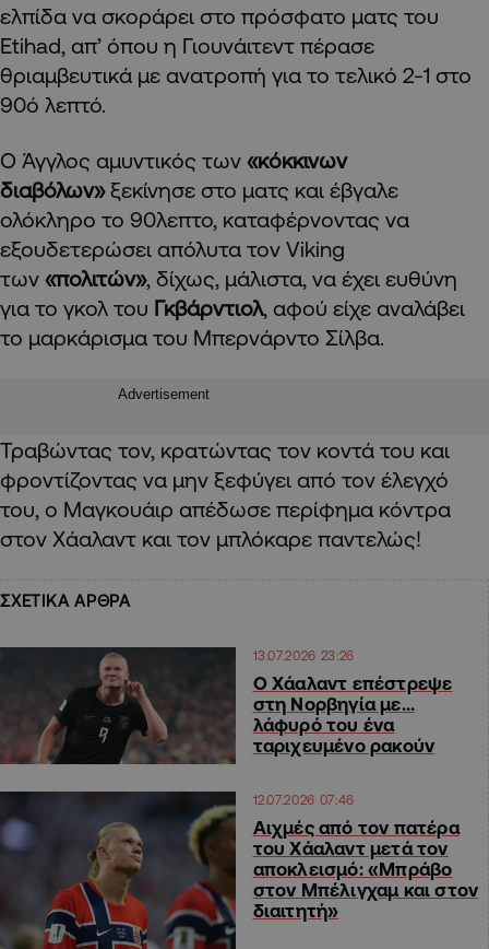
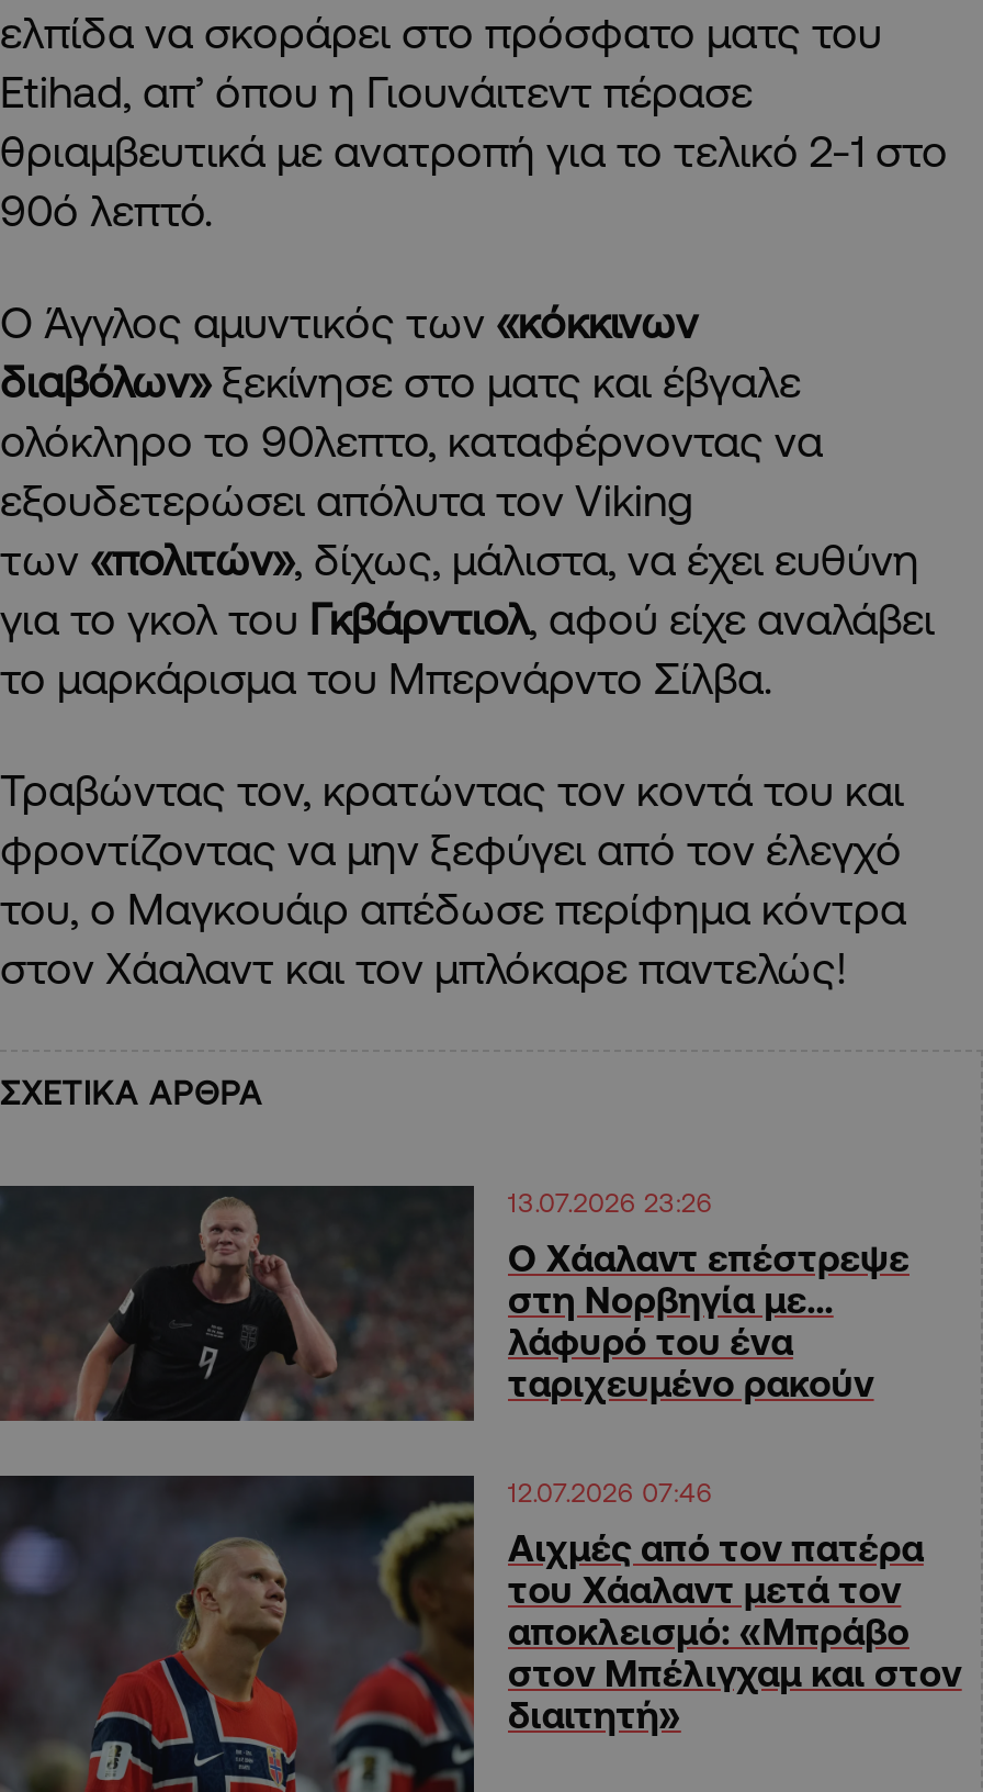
- Advertisement
